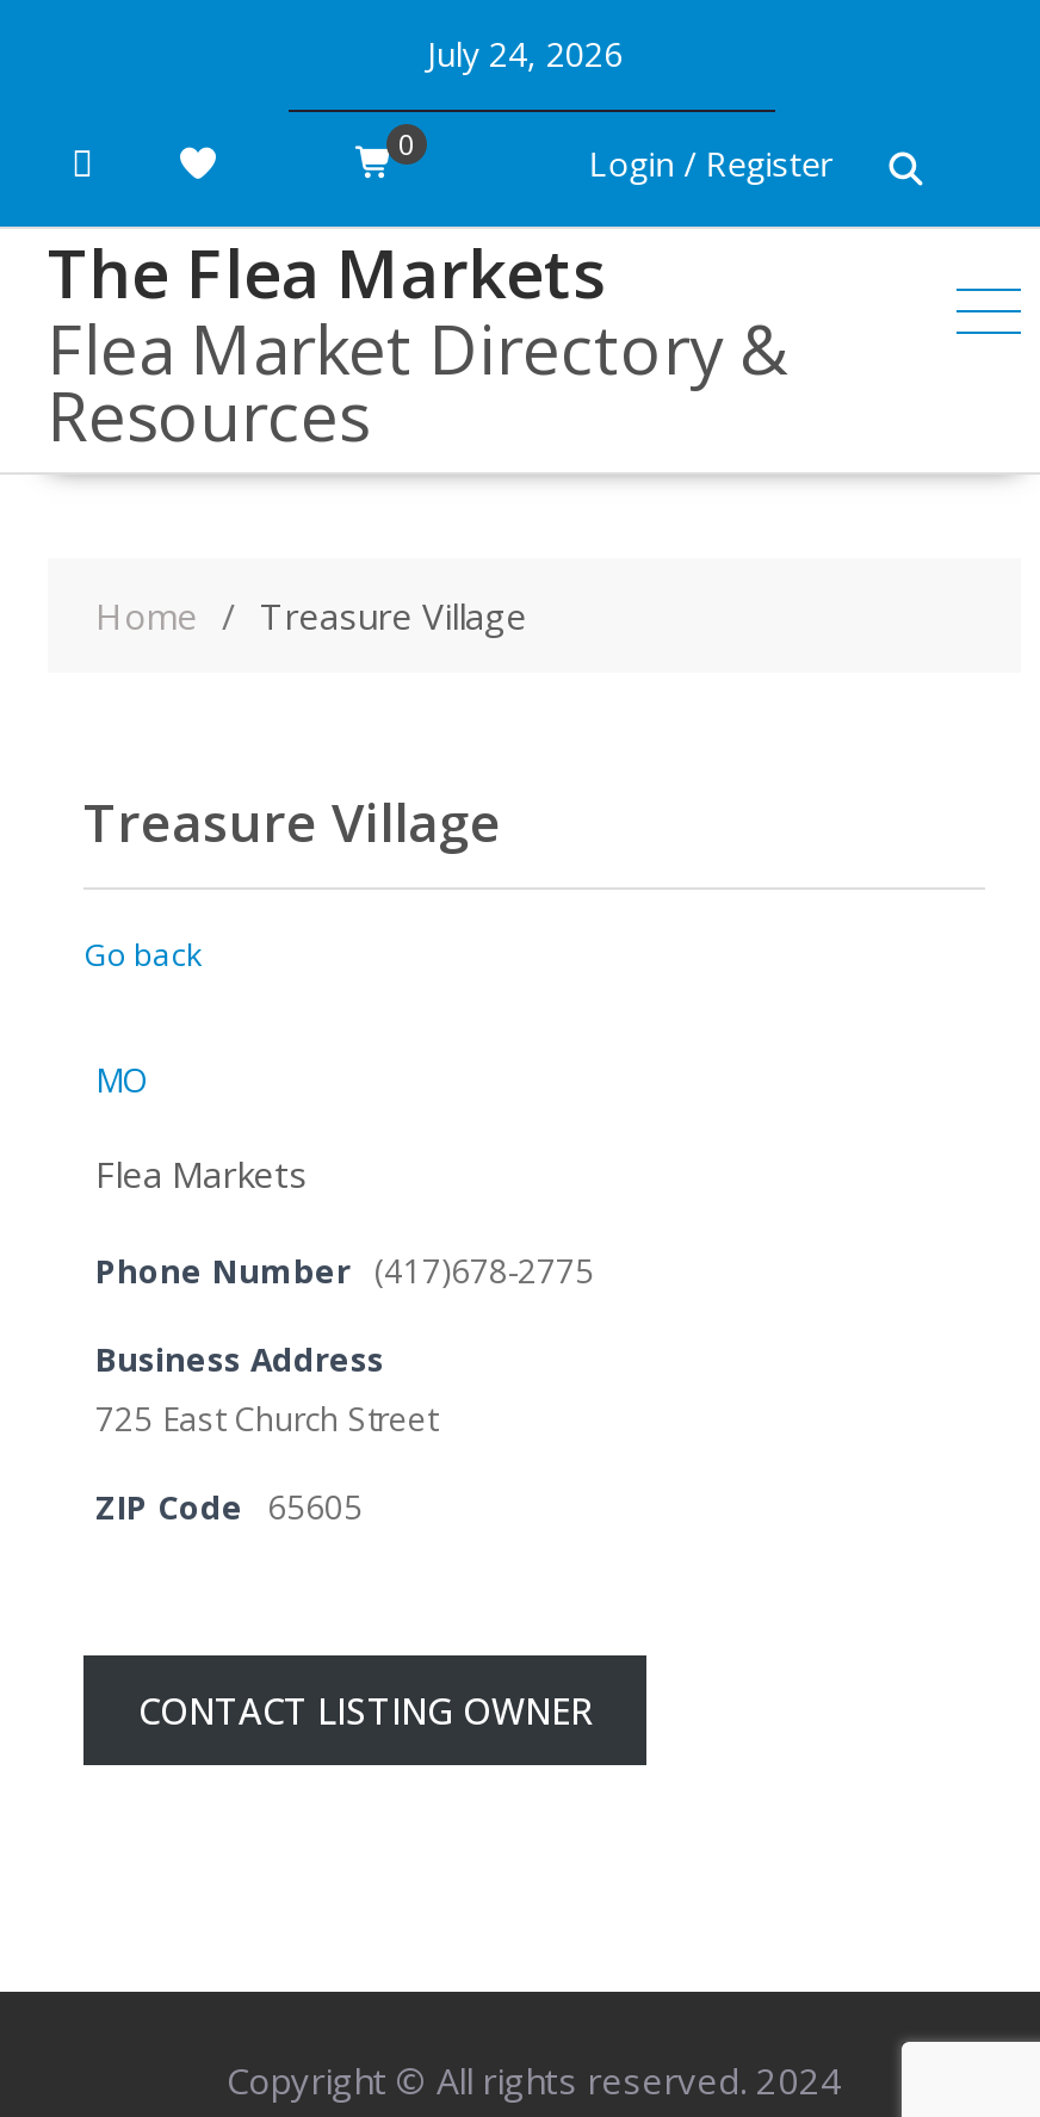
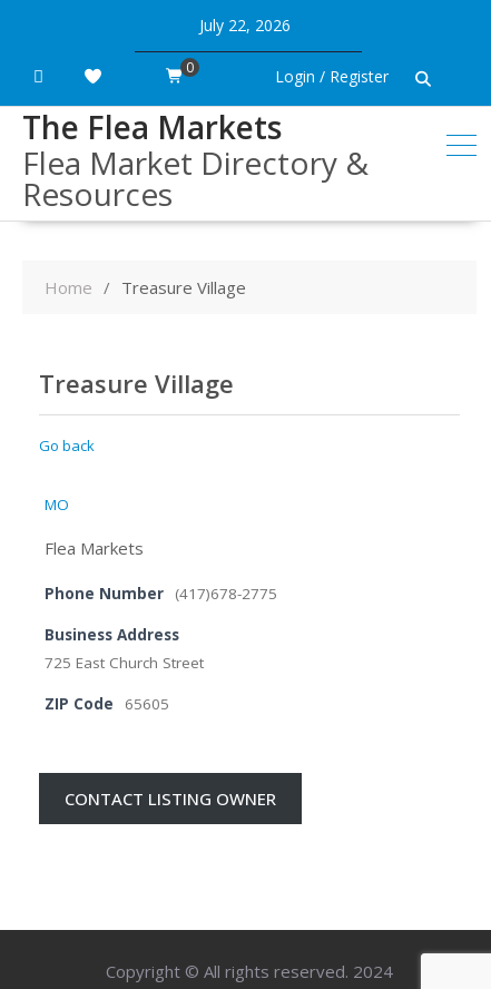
- July 24, 2026
+ July 22, 2026
